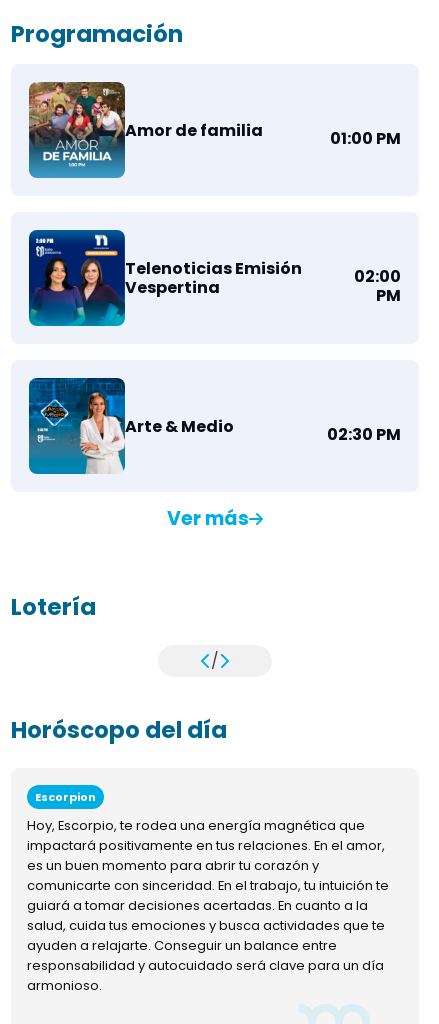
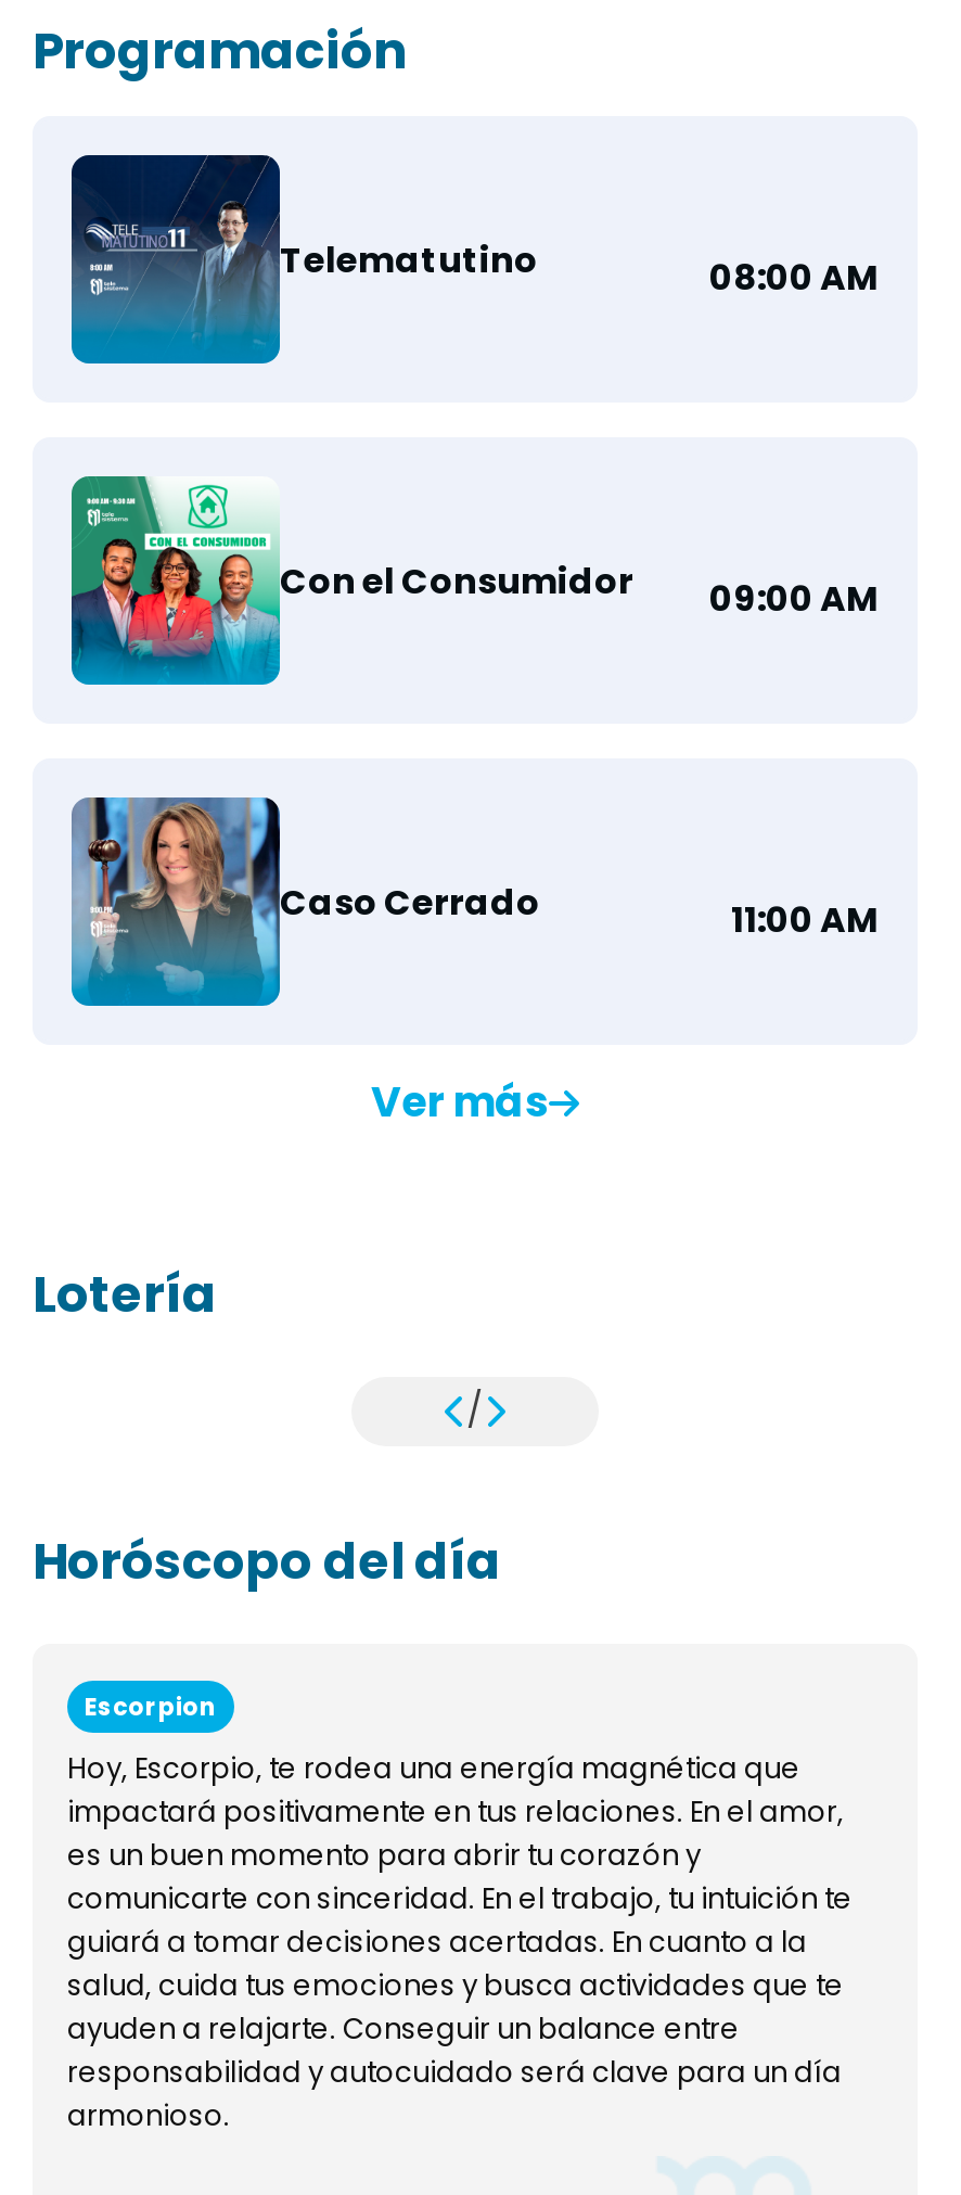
- [image]
- Amor de familia
- 01:00 PM
+ [image]
+ Telematutino
+ 08:00 AM

- [image]
- Telenoticias Emisión
- Vespertina
- 02:00
- PM
+ [image]
+ Con el Consumidor
+ 09:00 AM

- [image]
- Arte & Medio
- 02:30 PM
+ [image]
+ Caso Cerrado
+ 11:00 AM
